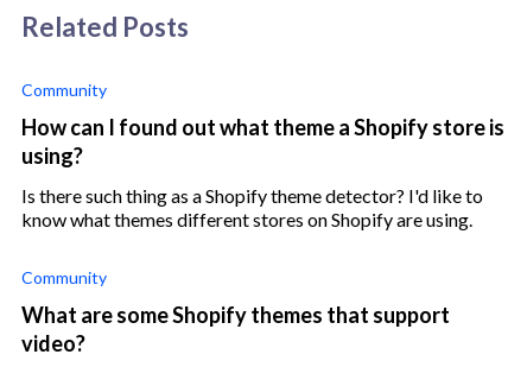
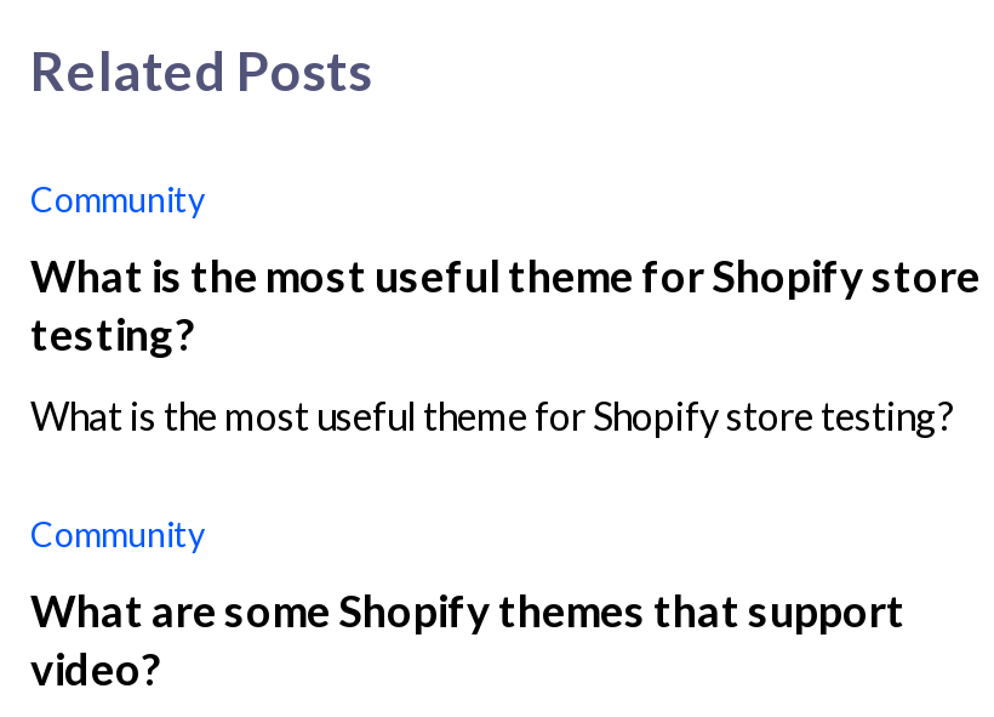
- How can I found out what theme a Shopify store is
- using?
+ What is the most useful theme for Shopify store
+ testing?

- Is there such thing as a Shopify theme detector? I'd like to
- know what themes different stores on Shopify are using.
+ What is the most useful theme for Shopify store testing?
